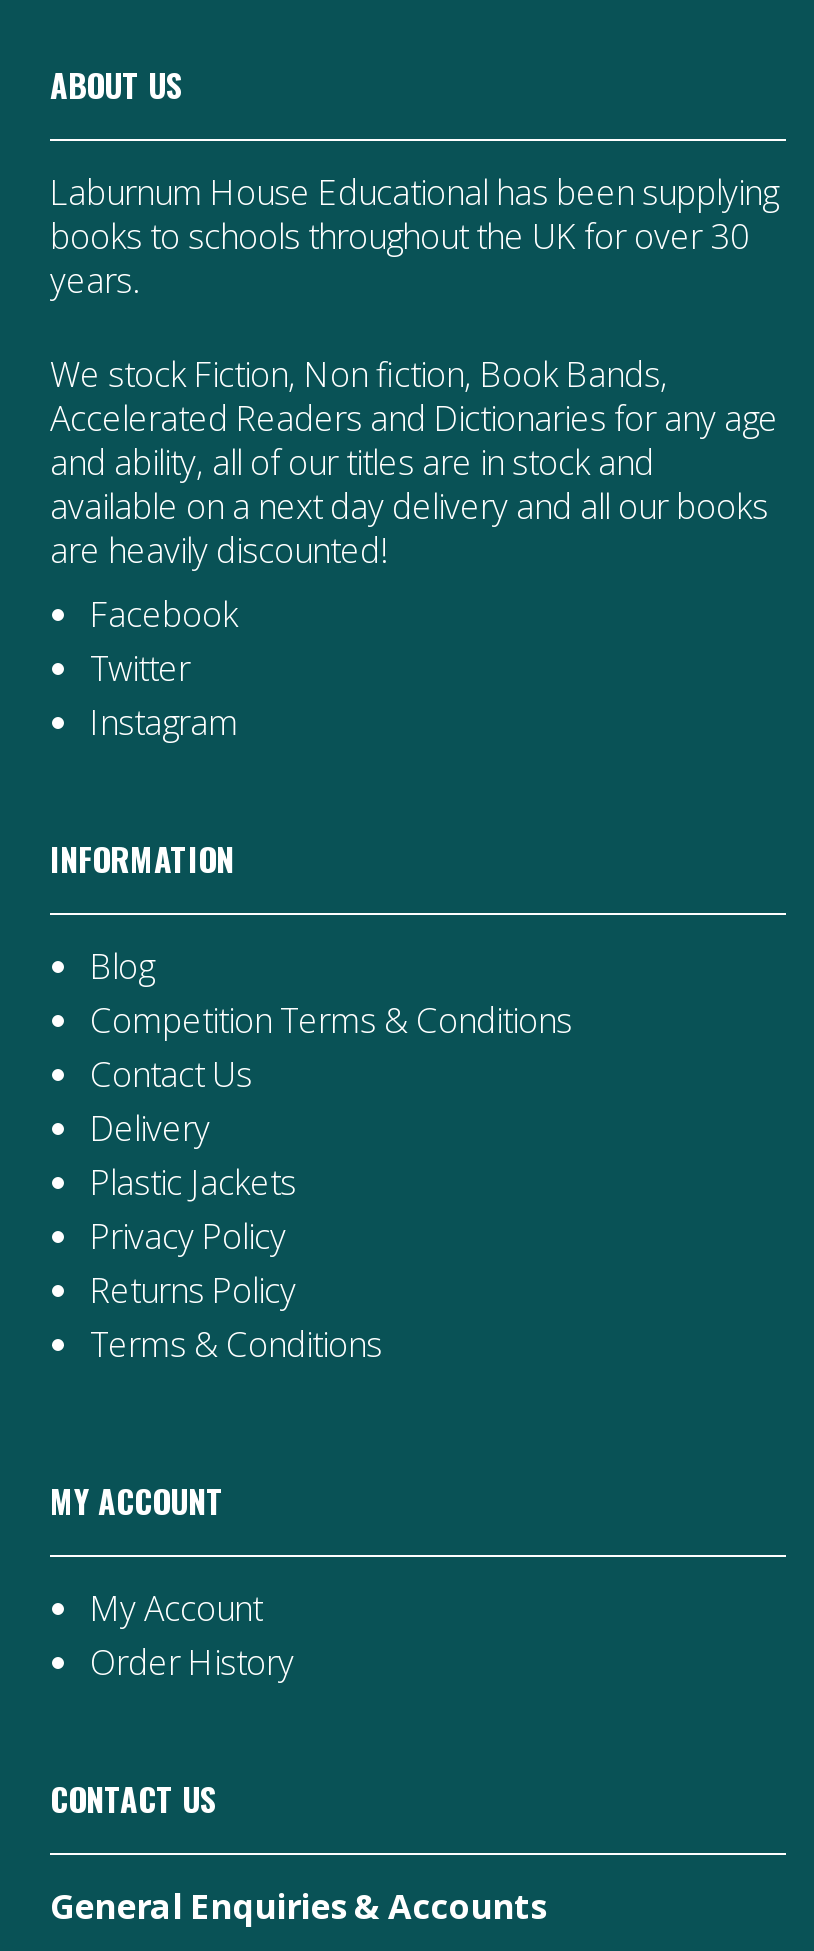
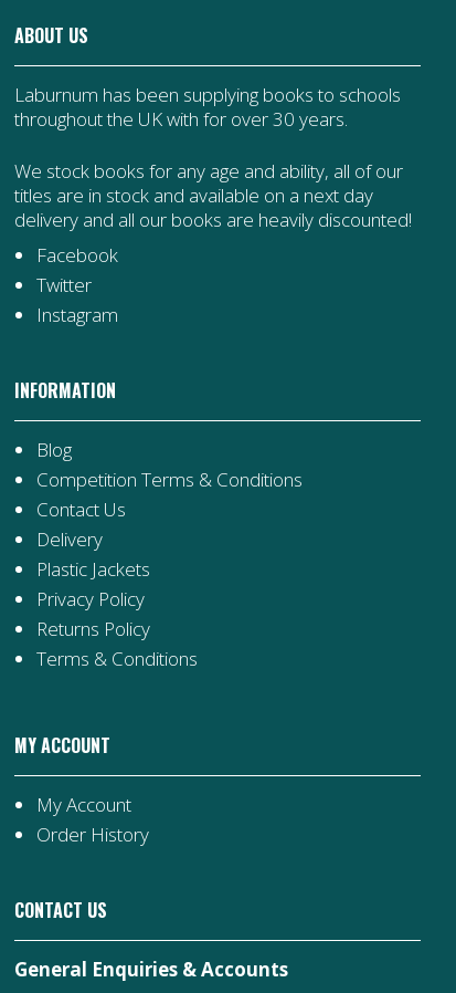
- Laburnum House Educational has been supplying
- books to schools throughout the UK for over 30
- years.
+ Laburnum has been supplying books to schools
+ throughout the UK with for over 30 years.

- We stock Fiction, Non fiction, Book Bands,
- Accelerated Readers and Dictionaries for any age
- and ability, all of our titles are in stock and
- available on a next day delivery and all our books
- are heavily discounted!
+ We stock books for any age and ability, all of our
+ titles are in stock and available on a next day
+ delivery and all our books are heavily discounted!
